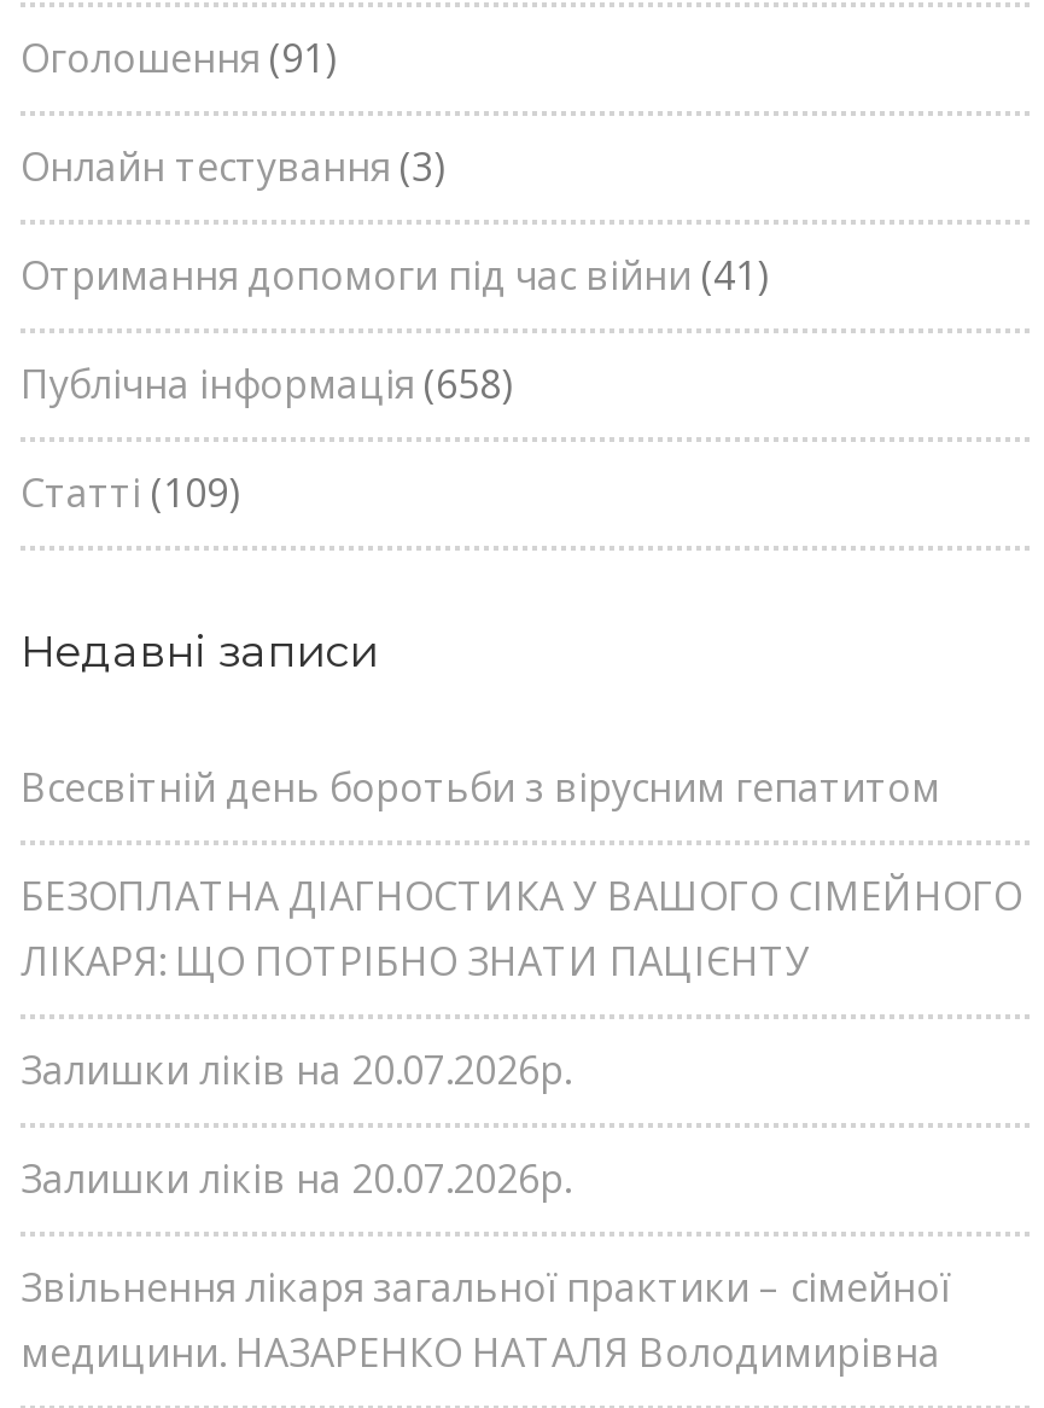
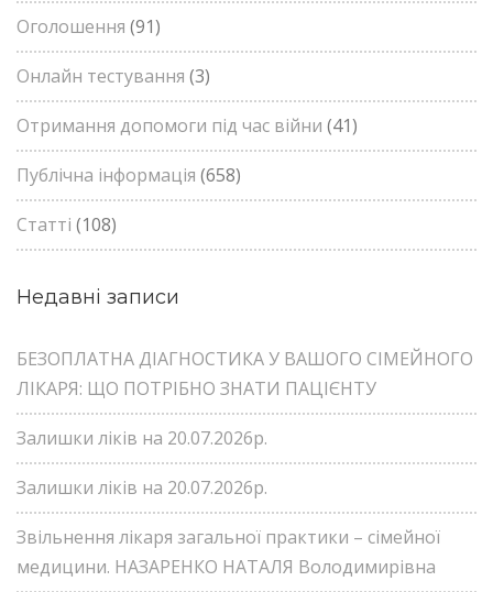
- Статті (109)
+ Статті (108)

- Всесвітній день боротьби з вірусним гепатитом
